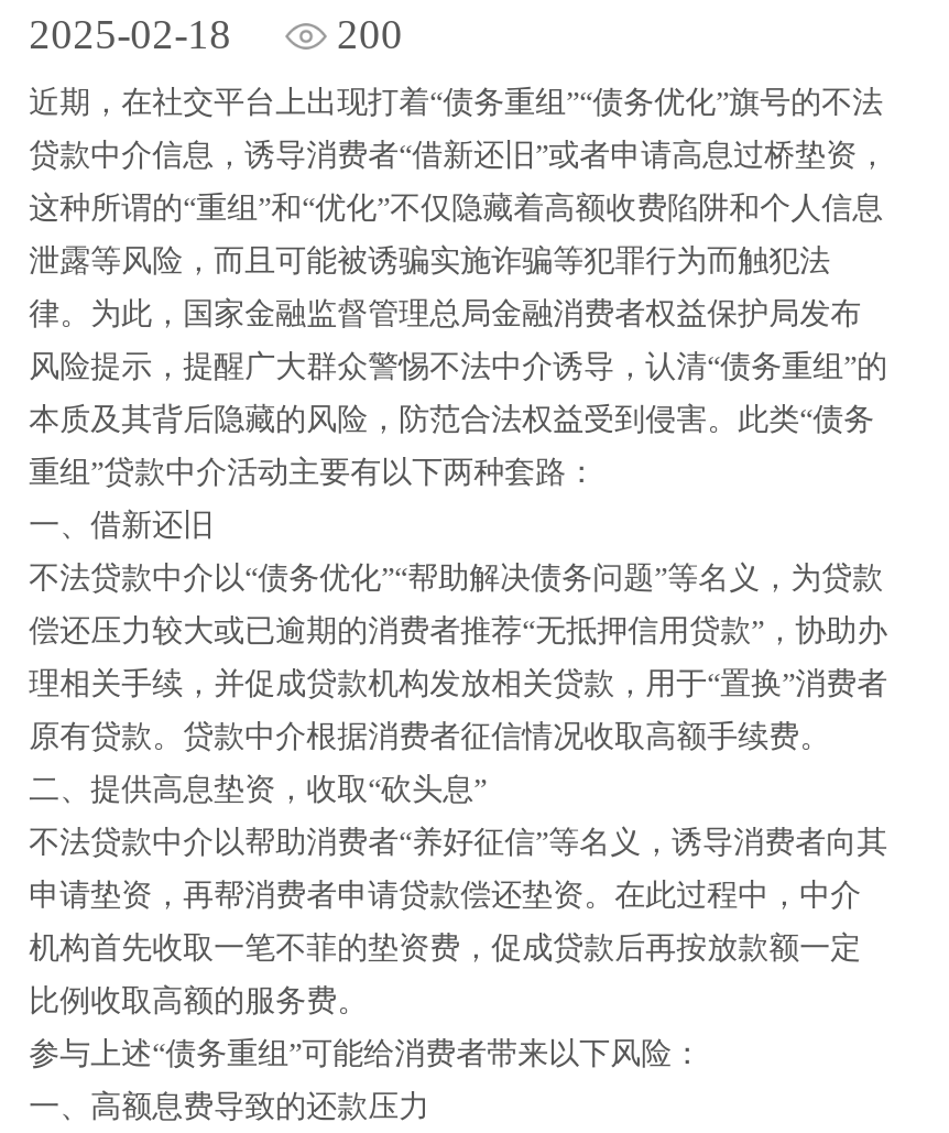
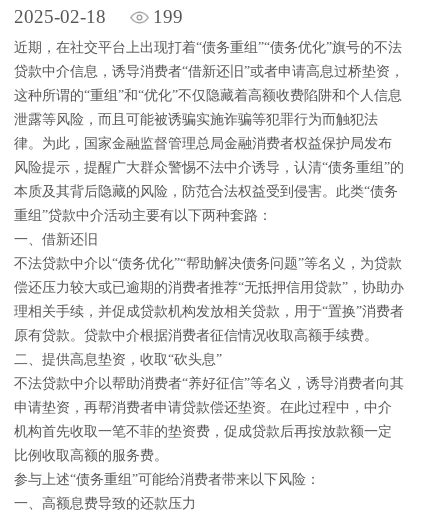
- 200
+ 199
